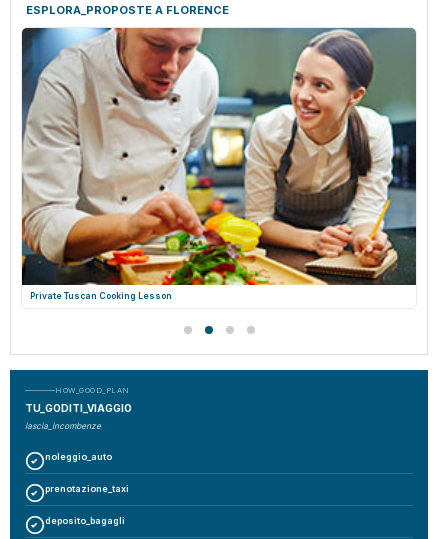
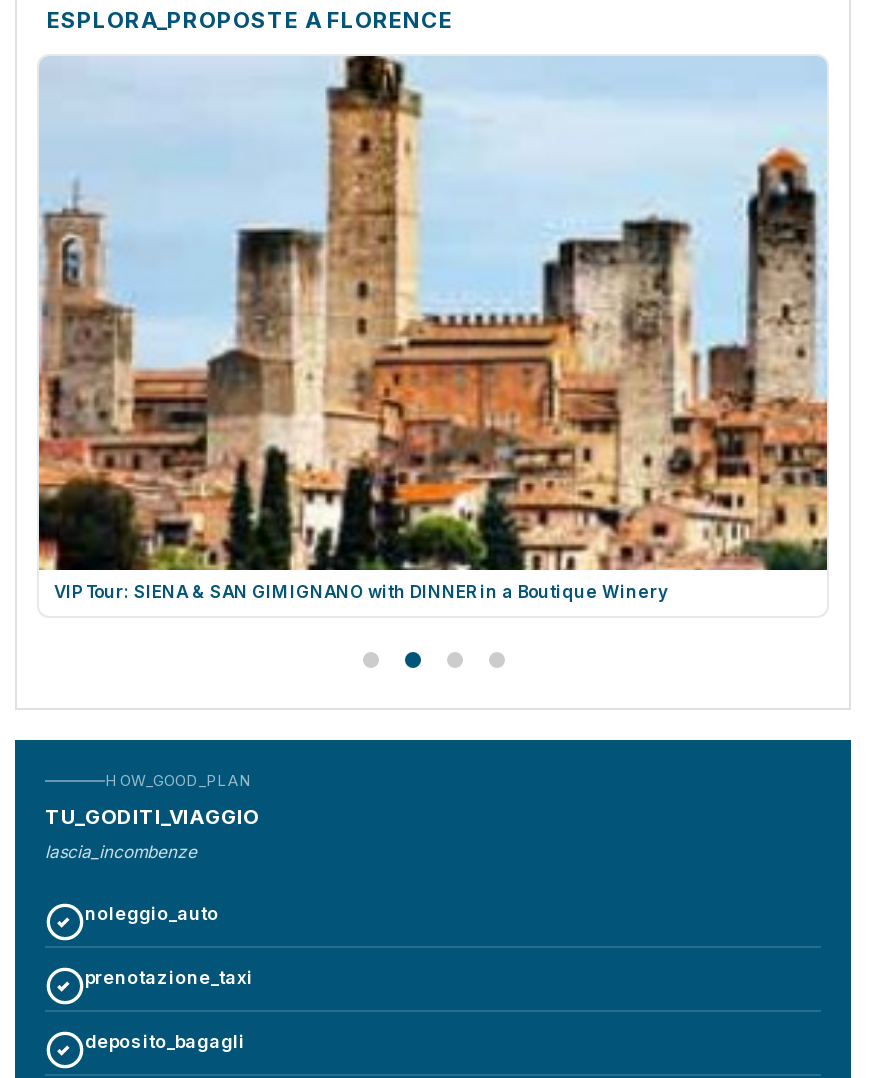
- [image]
- Private Tuscan Cooking Lesson
+ [image]
+ VIP Tour: SIENA & SAN GIMIGNANO with DINNER in a Boutique Winery
